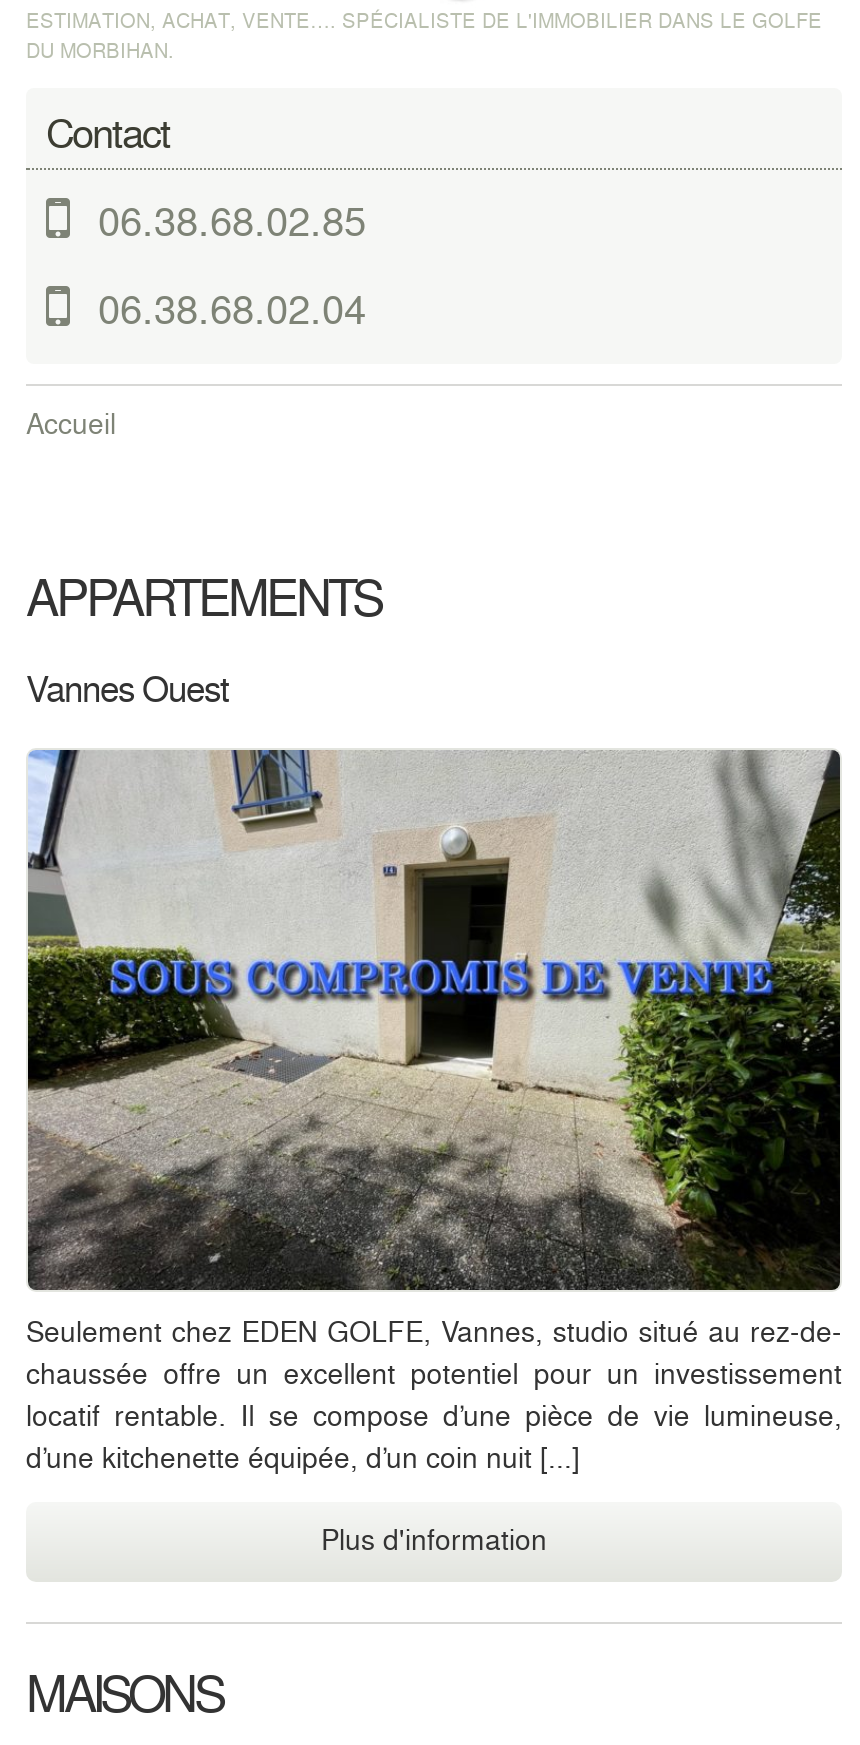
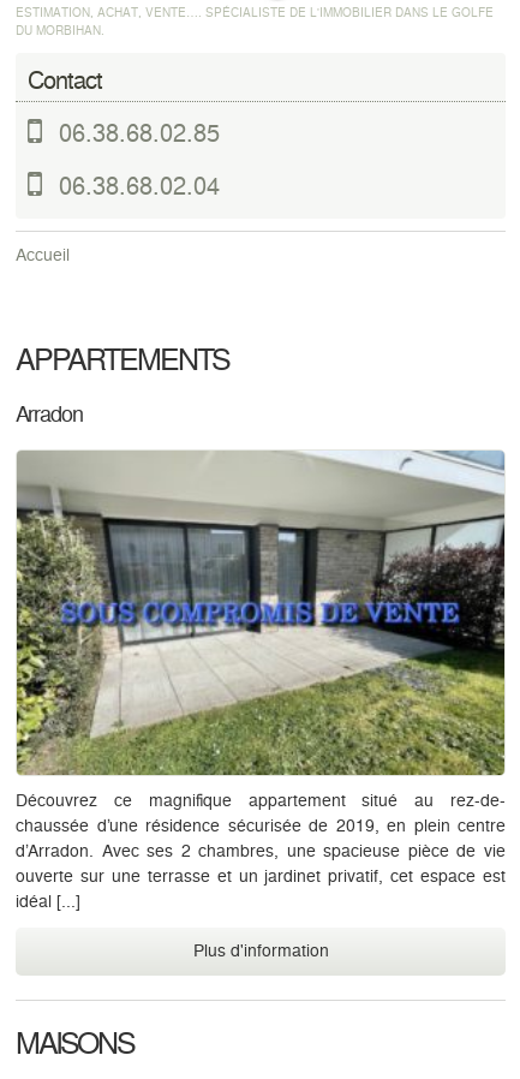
- Vannes Ouest
+ Arradon

- [image]
- Seulement chez EDEN GOLFE, Vannes, studio situé au rez-de-
- chaussée offre un excellent potentiel pour un investissement
- locatif rentable. Il se compose d’une pièce de vie lumineuse,
- d’une kitchenette équipée, d’un coin nuit [...]
+ [image]
+ Découvrez ce magnifique appartement situé au rez-de-
+ chaussée d’une résidence sécurisée de 2019, en plein centre
+ d’Arradon. Avec ses 2 chambres, une spacieuse pièce de vie
+ ouverte sur une terrasse et un jardinet privatif, cet espace est
+ idéal [...]
